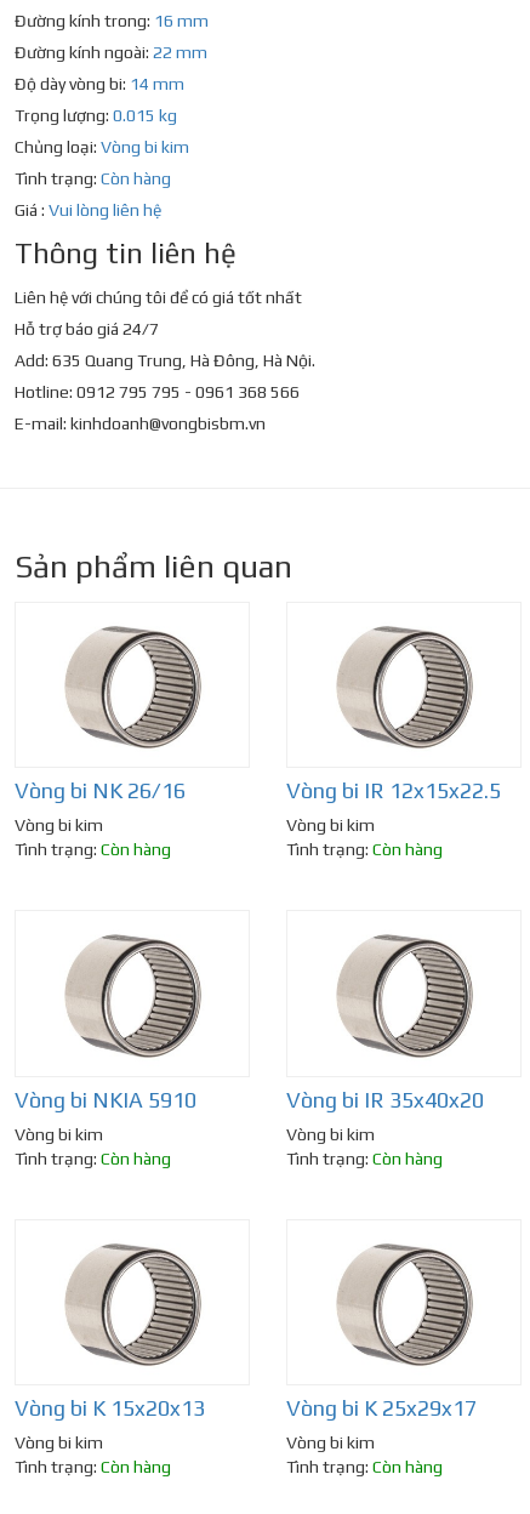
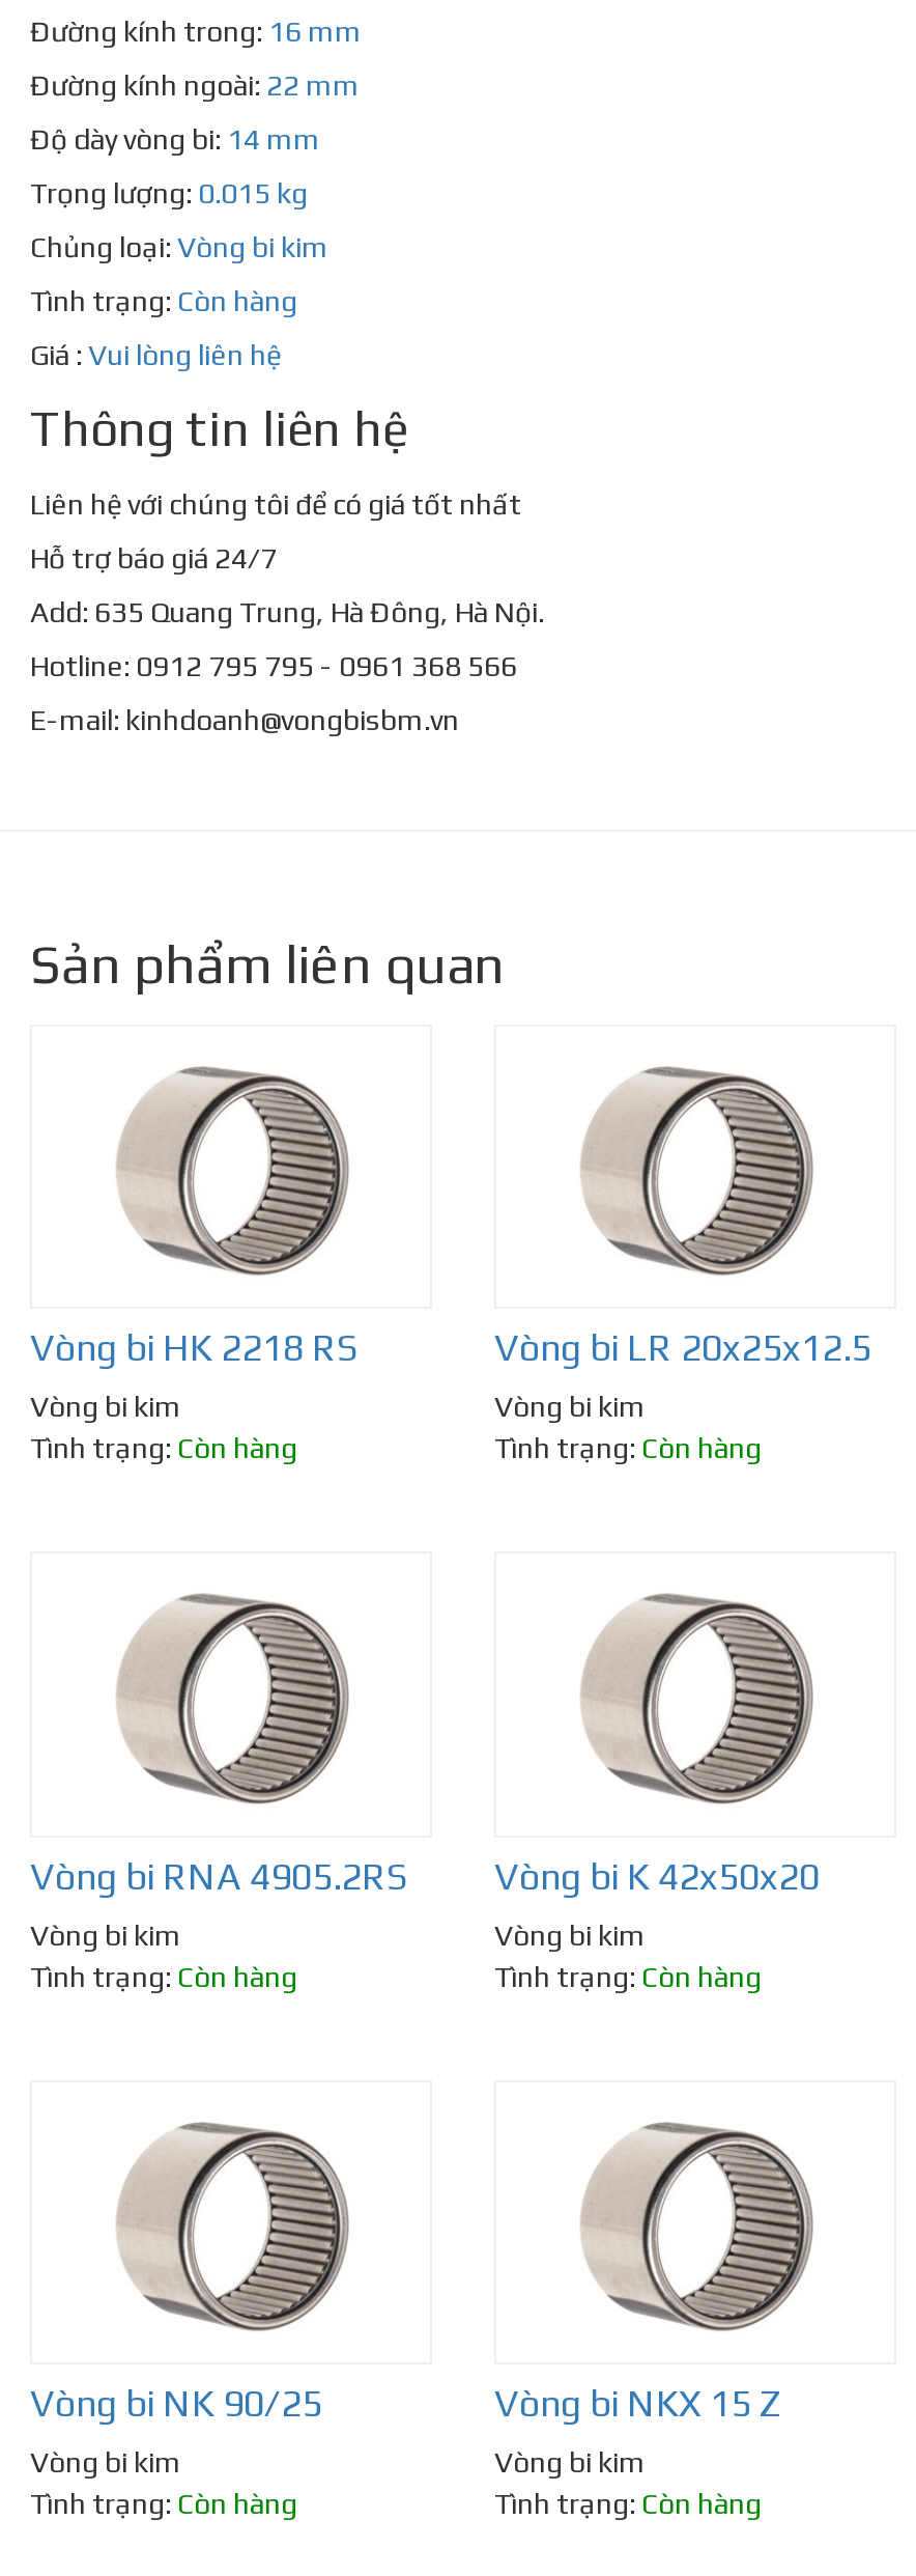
- Vòng bi NK 26/16
+ Vòng bi HK 2218 RS

- Vòng bi IR 12x15x22.5
+ Vòng bi LR 20x25x12.5

- Vòng bi NKIA 5910
+ Vòng bi RNA 4905.2RS

- Vòng bi IR 35x40x20
+ Vòng bi K 42x50x20

- Vòng bi K 15x20x13
+ Vòng bi NK 90/25

- Vòng bi K 25x29x17
+ Vòng bi NKX 15 Z
